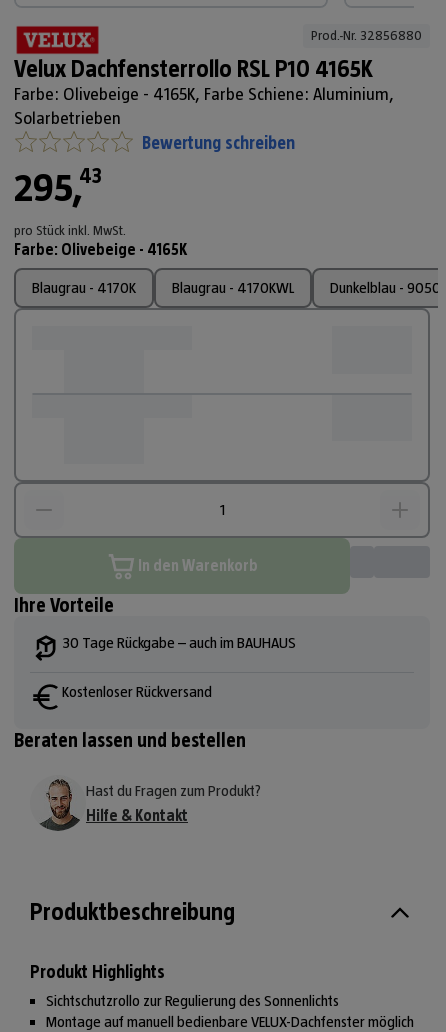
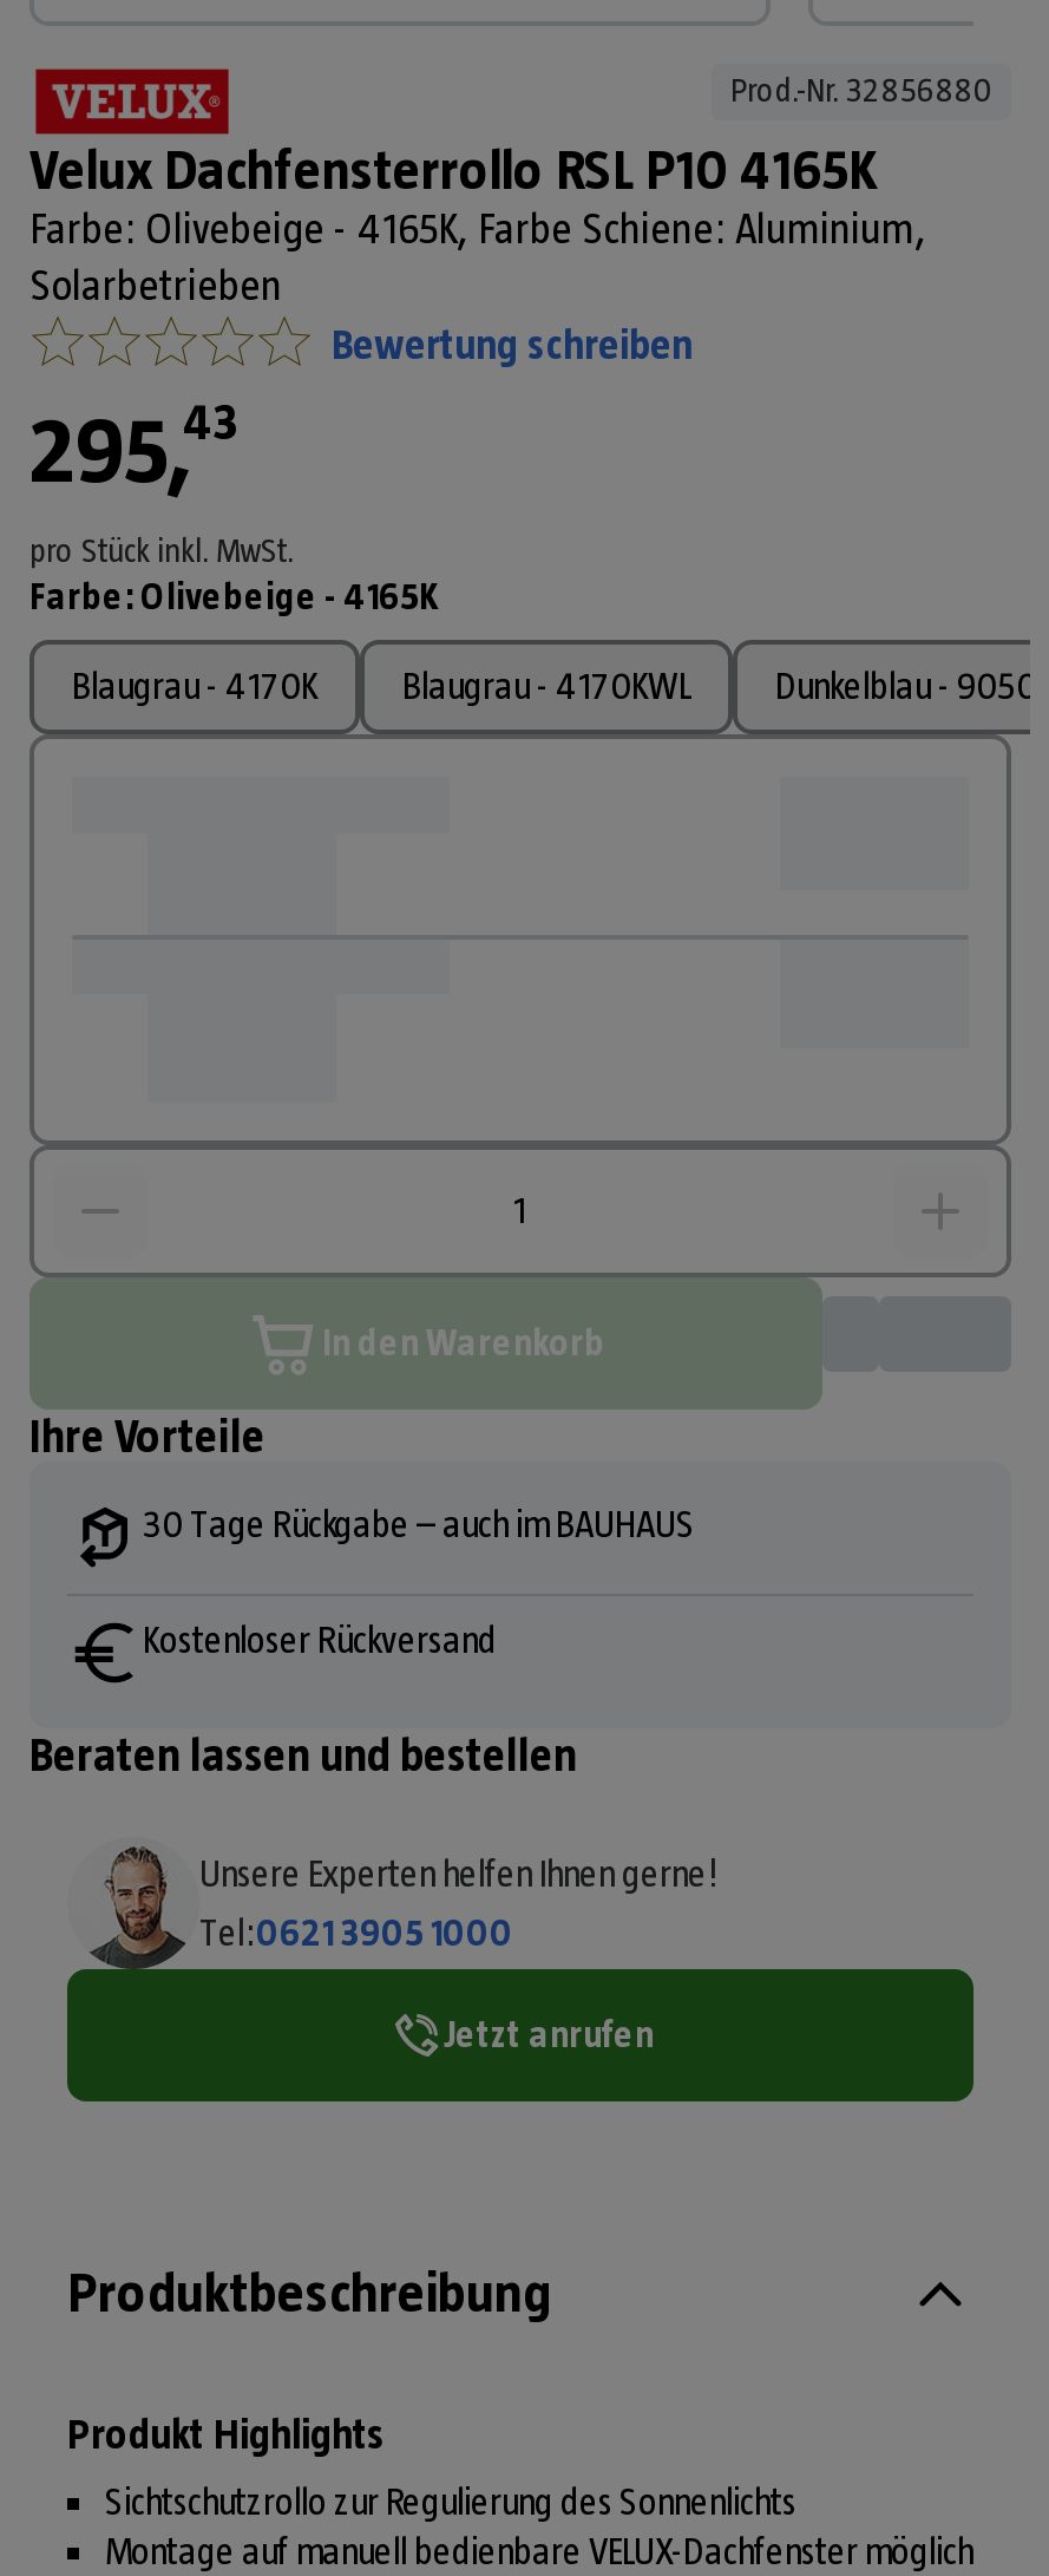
- Hast du Fragen zum Produkt?
- Hilfe & Kontakt
+ Unsere Experten helfen Ihnen gerne!
+ Tel:0621 3905 1000
+ Jetzt anrufen
